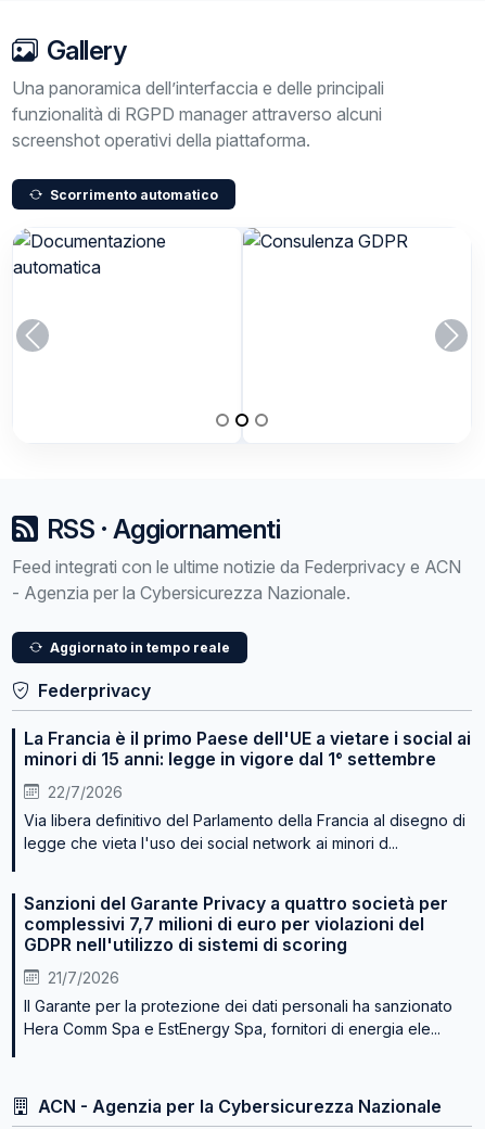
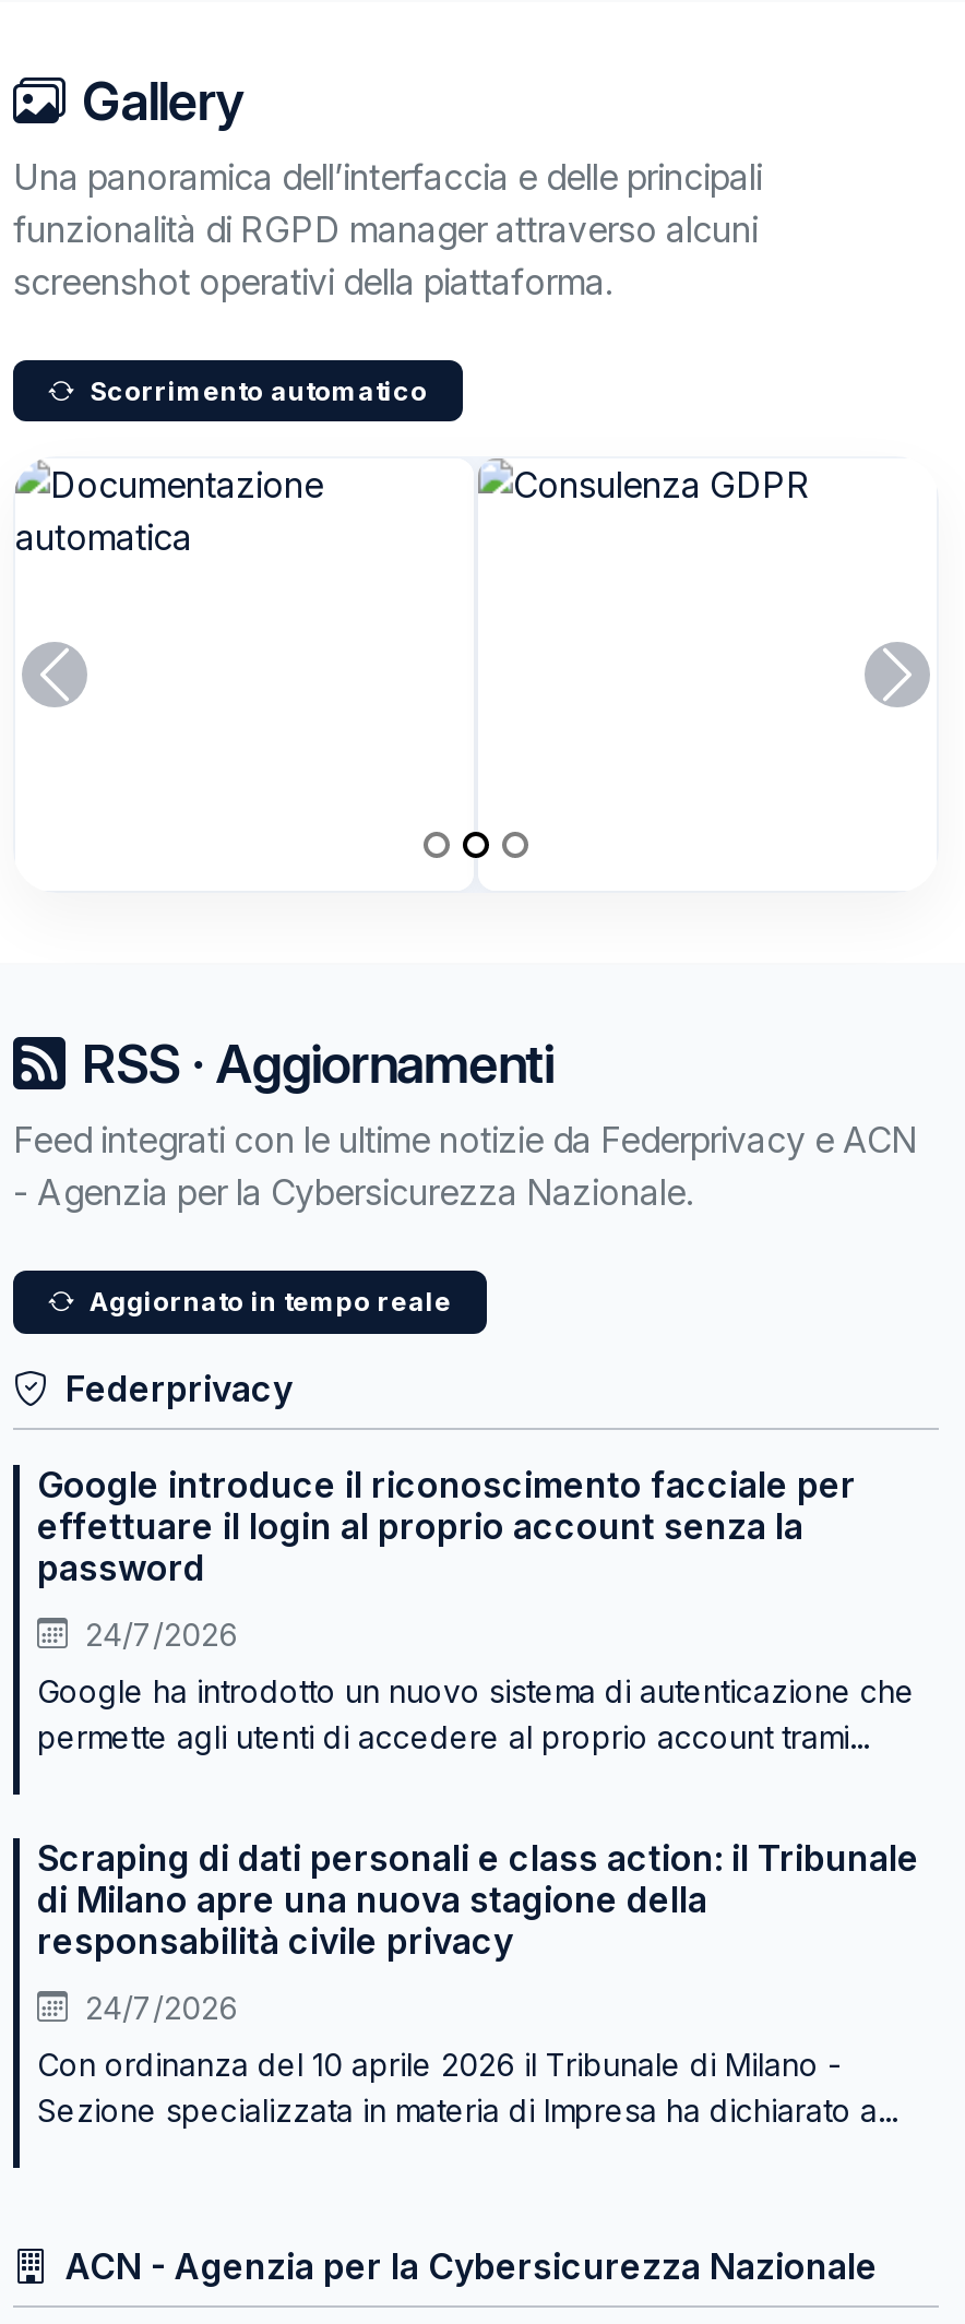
- La Francia è il primo Paese dell'UE a vietare i social ai
- minori di 15 anni: legge in vigore dal 1° settembre
+ Google introduce il riconoscimento facciale per
+ effettuare il login al proprio account senza la
+ password

- 22/7/2026
+ 24/7/2026

- Via libera definitivo del Parlamento della Francia al disegno di
- legge che vieta l'uso dei social network ai minori d...
+ Google ha introdotto un nuovo sistema di autenticazione che
+ permette agli utenti di accedere al proprio account trami...

- Sanzioni del Garante Privacy a quattro società per
- complessivi 7,7 milioni di euro per violazioni del
- GDPR nell'utilizzo di sistemi di scoring
+ Scraping di dati personali e class action: il Tribunale
+ di Milano apre una nuova stagione della
+ responsabilità civile privacy

- 21/7/2026
+ 24/7/2026

- Il Garante per la protezione dei dati personali ha sanzionato
- Hera Comm Spa e EstEnergy Spa, fornitori di energia ele...
+ Con ordinanza del 10 aprile 2026 il Tribunale di Milano -
+ Sezione specializzata in materia di Impresa ha dichiarato a...
